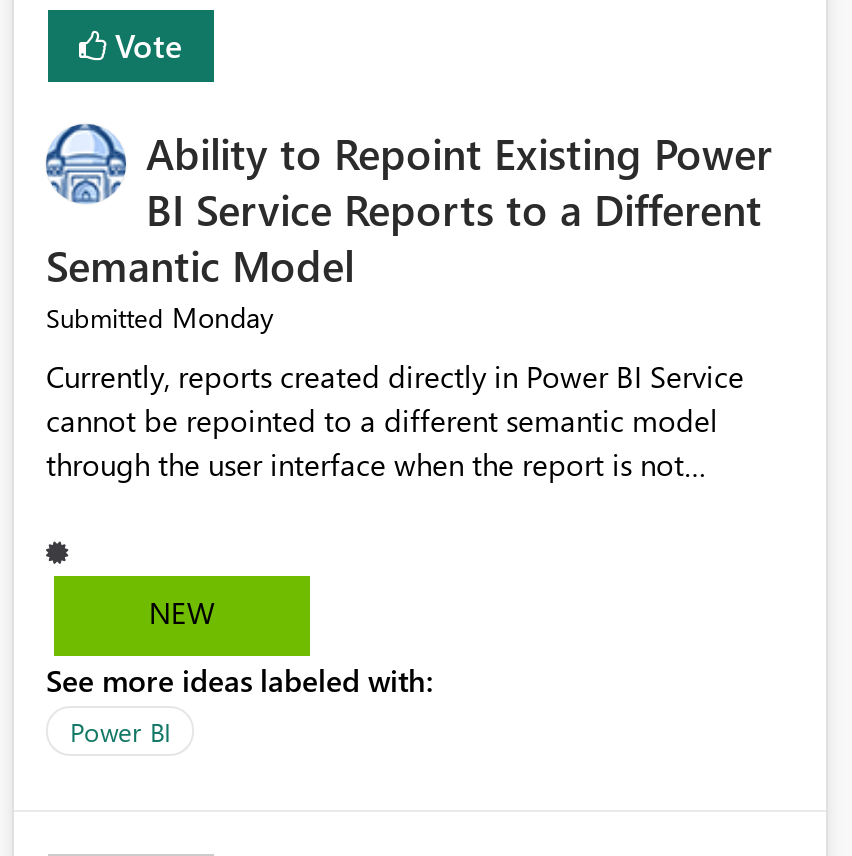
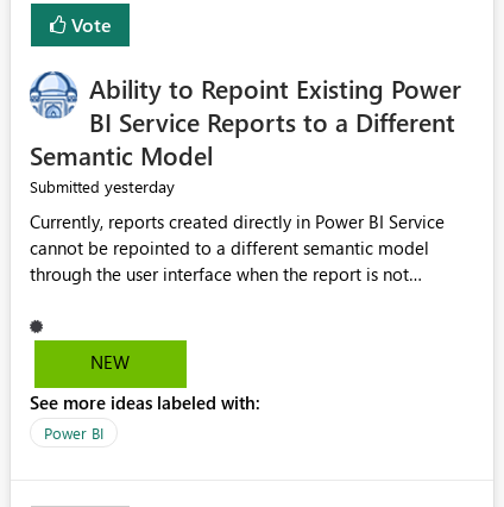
- Submitted Monday
+ Submitted yesterday
